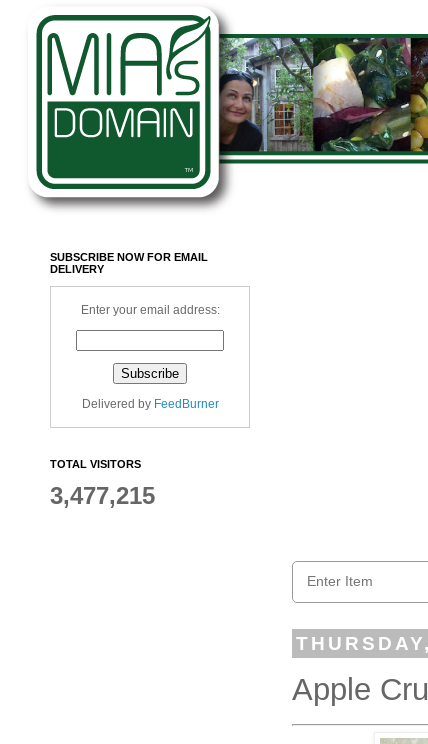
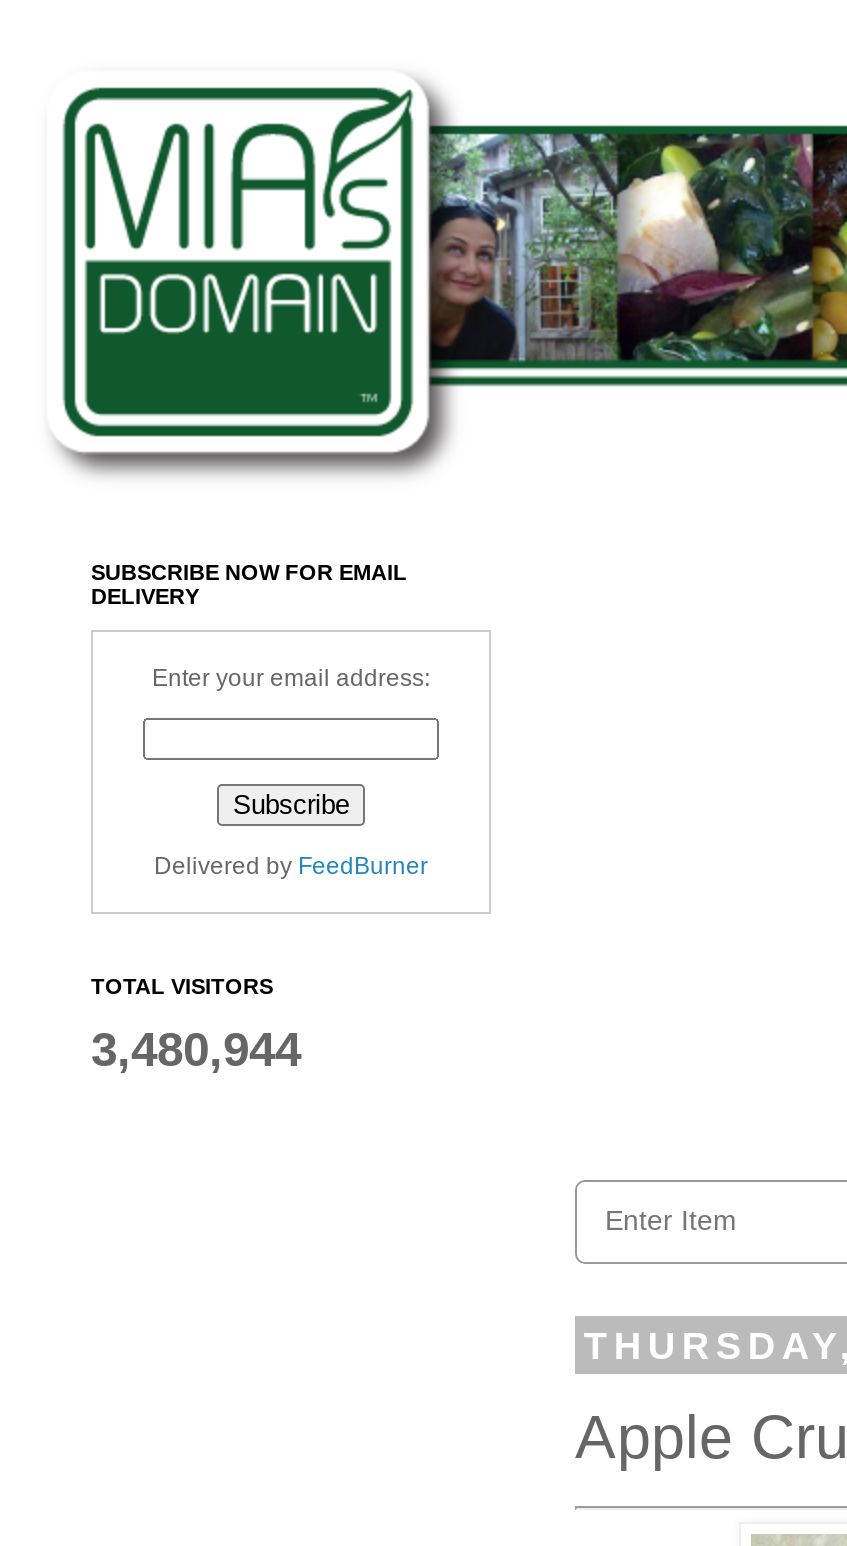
- 3,477,215
+ 3,480,944
